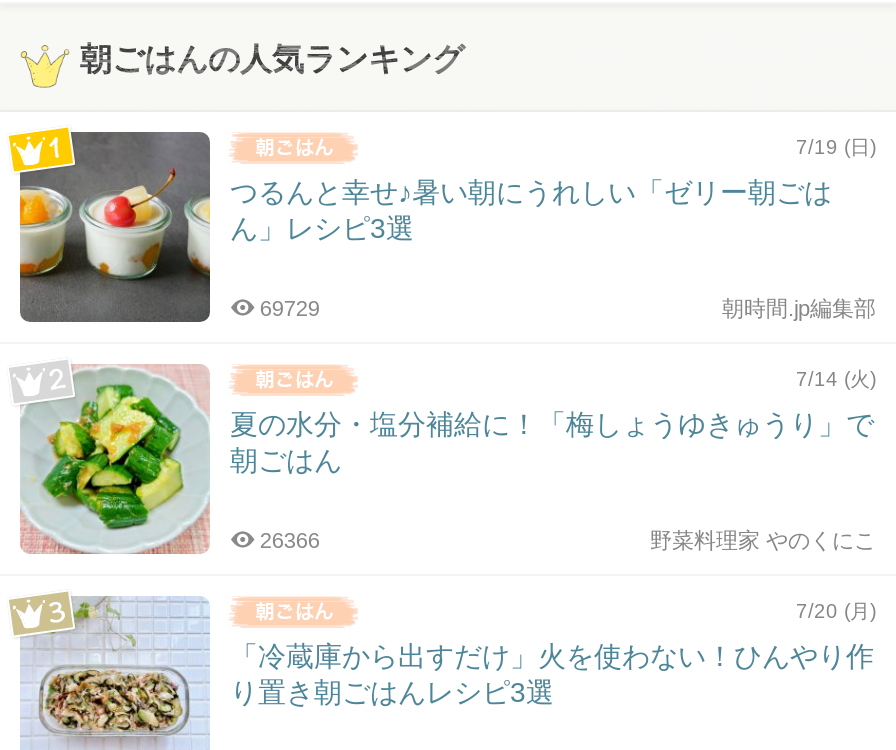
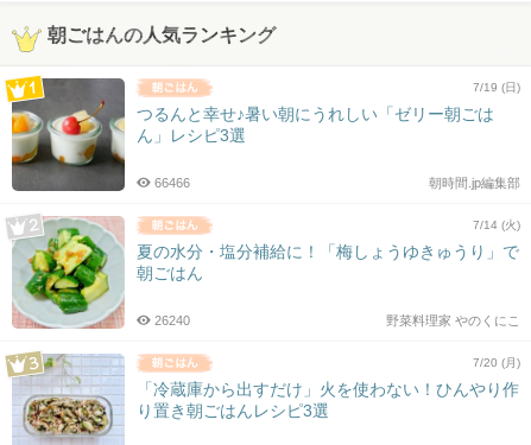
- 69729
+ 66466

- 26366
+ 26240
